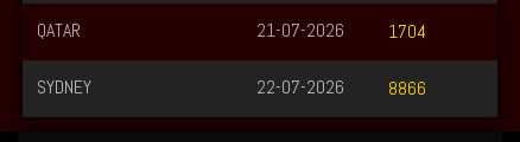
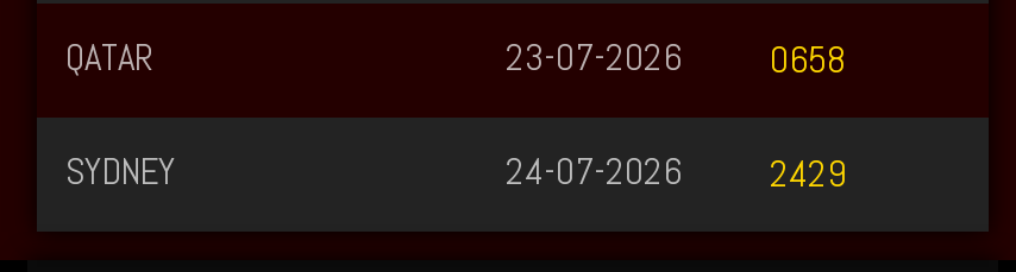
- 21-07-2026
+ 23-07-2026

- 1704
+ 0658

- 22-07-2026
+ 24-07-2026

- 8866
+ 2429
